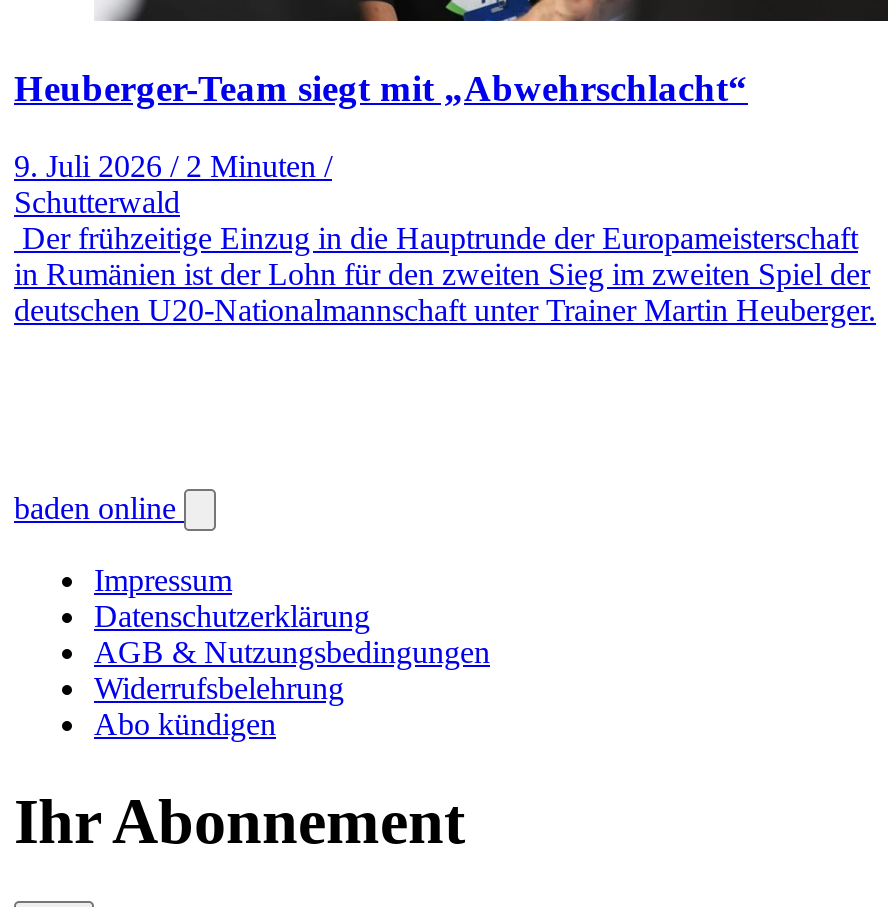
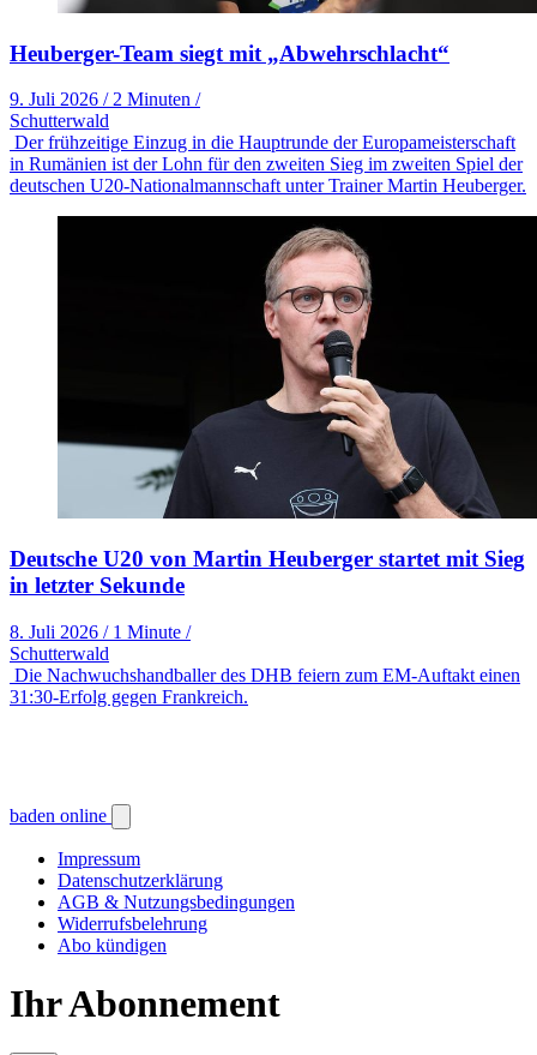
+ [image]
+ Deutsche U20 von Martin Heuberger startet mit Sieg
+ in letzter Sekunde
+ 8. Juli 2026 / 1 Minute /
+ Schutterwald
+ Die Nachwuchshandballer des DHB feiern zum EM-Auftakt einen
+ 31:30-Erfolg gegen Frankreich.
